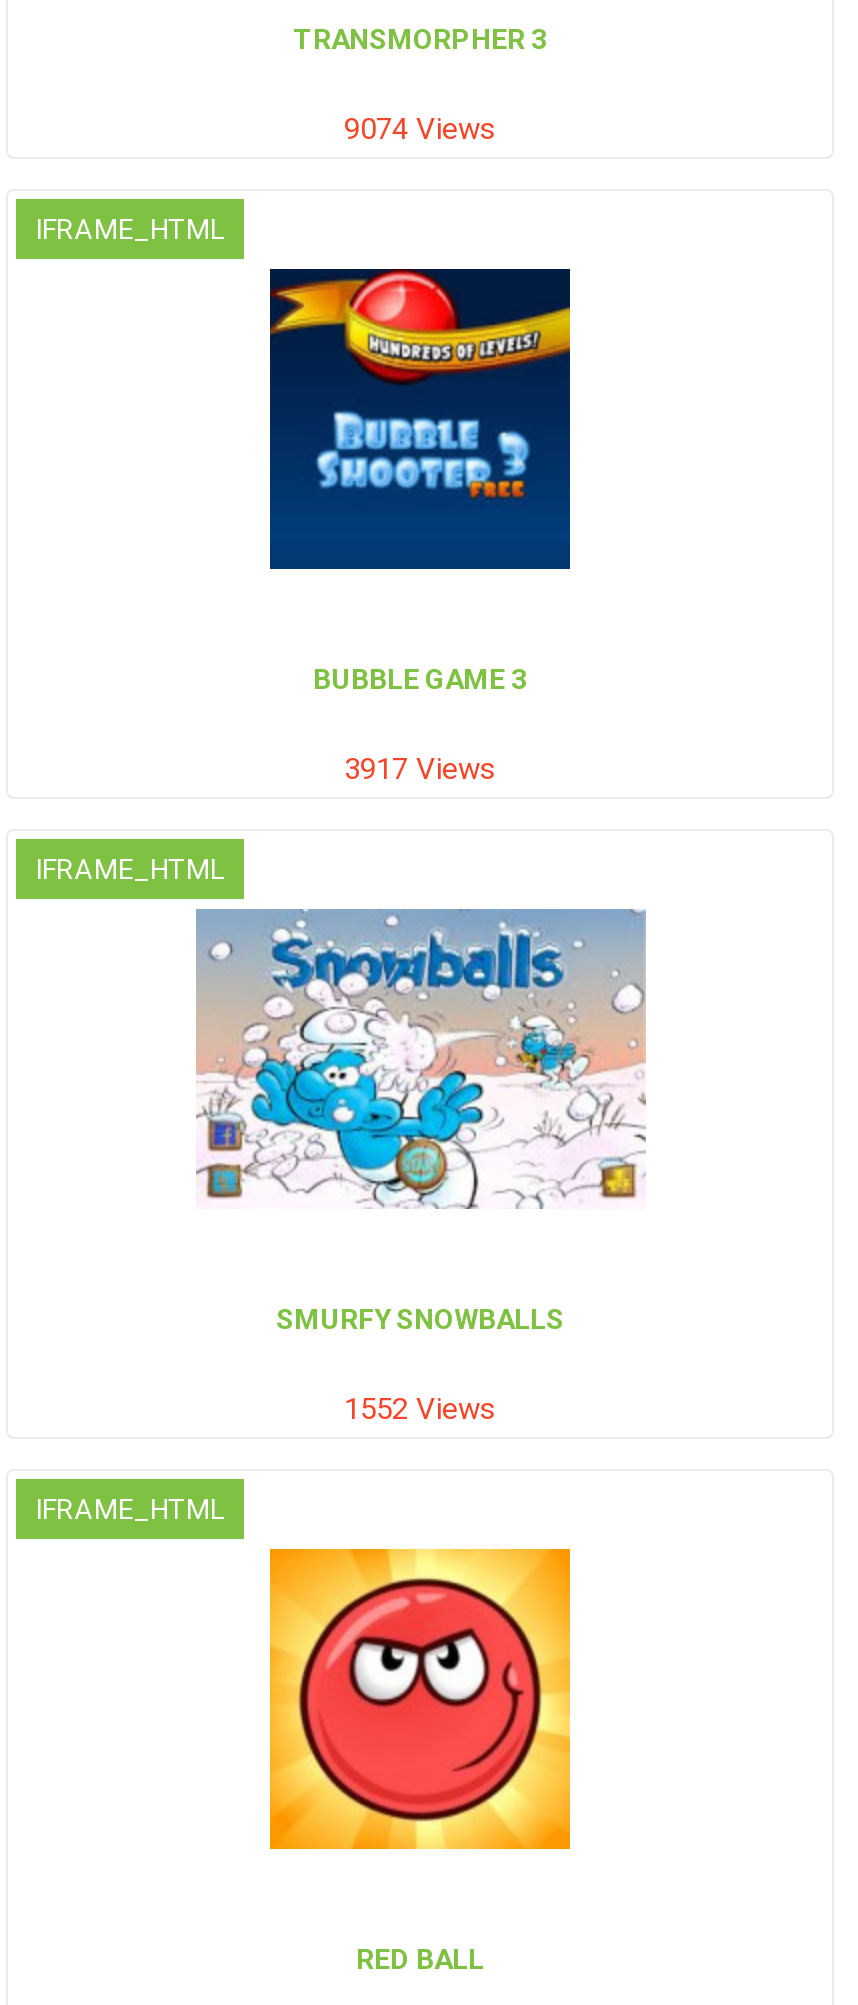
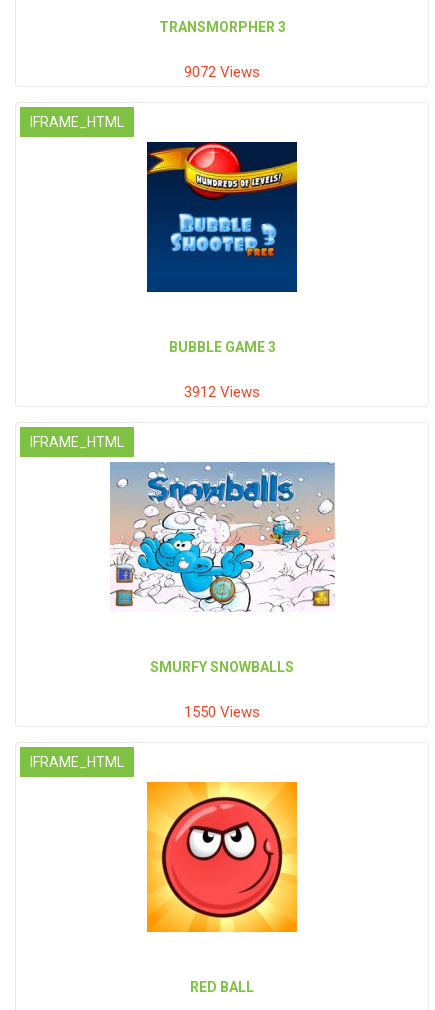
- 9074 Views
+ 9072 Views

- 3917 Views
+ 3912 Views

- 1552 Views
+ 1550 Views
